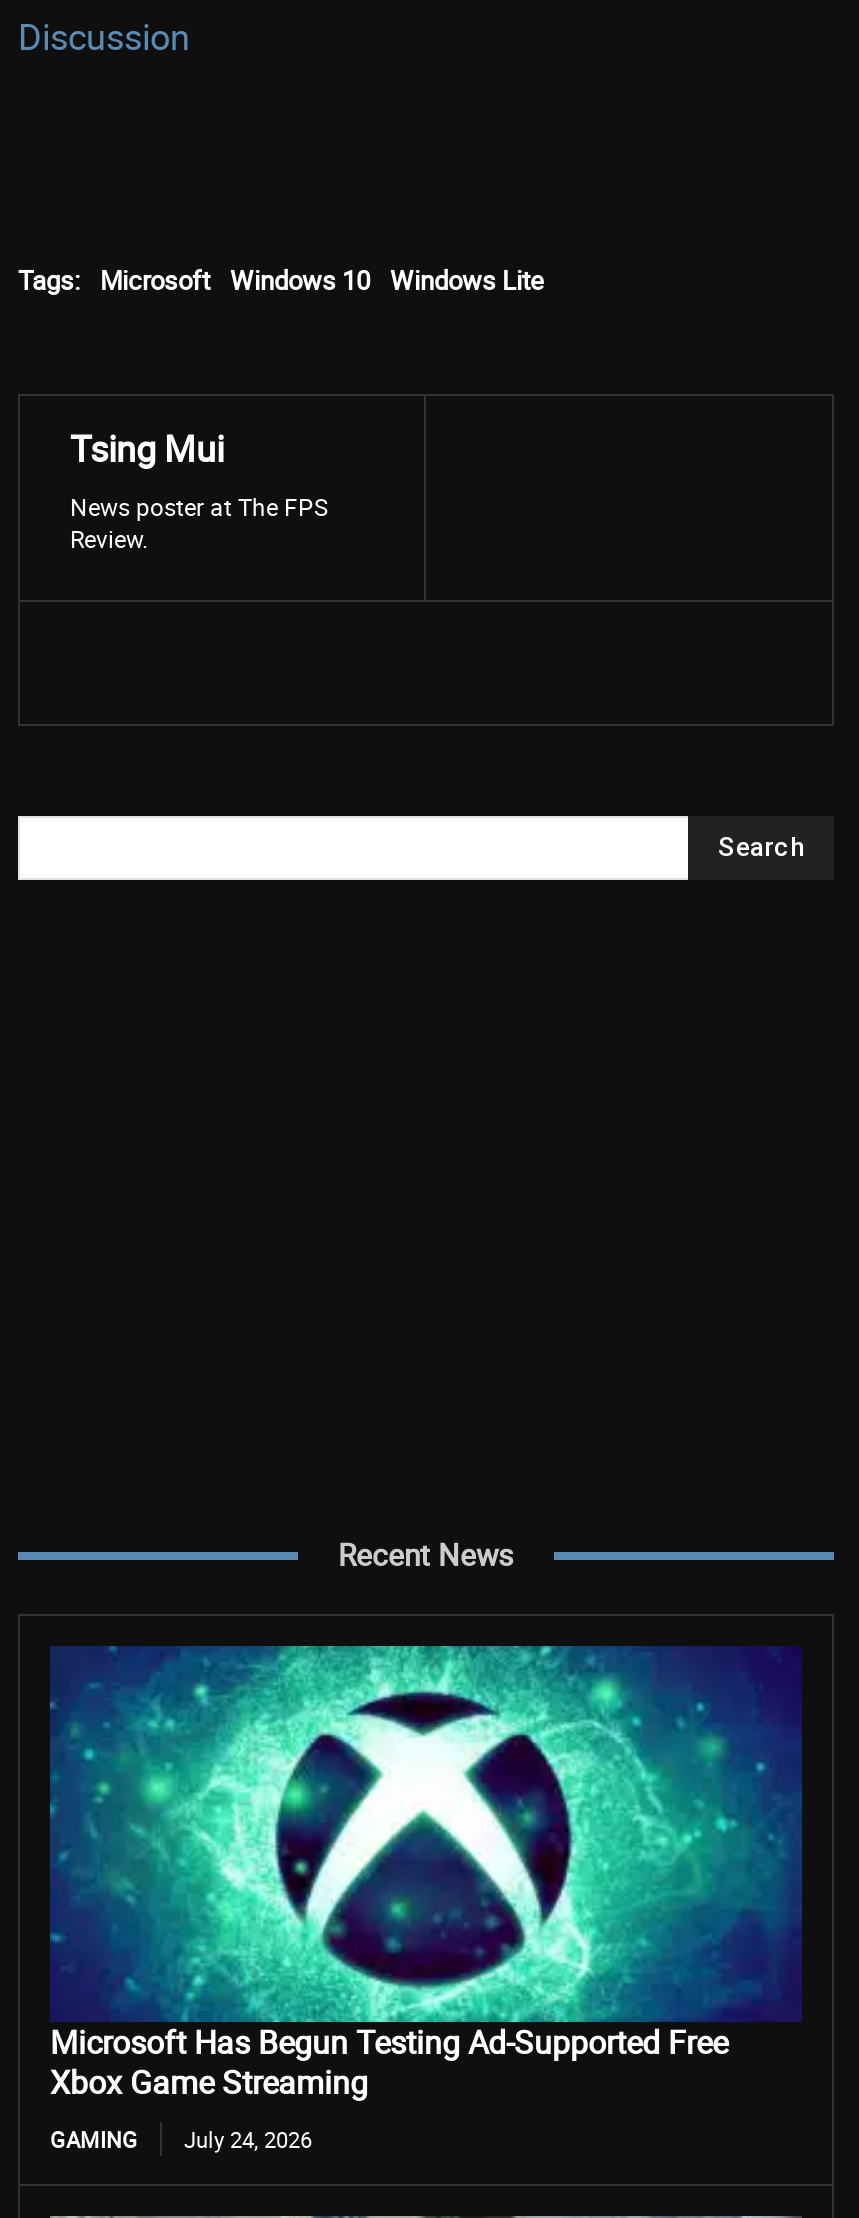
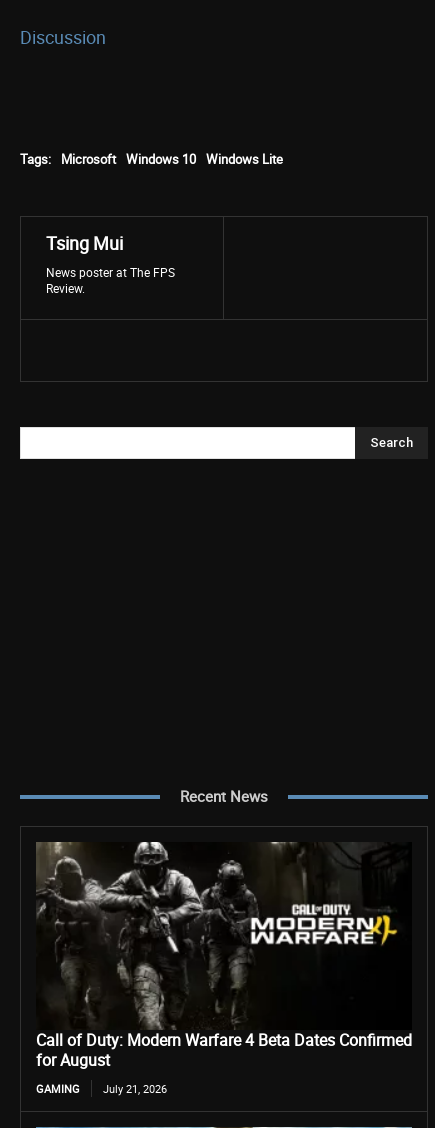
- [image]
- Microsoft Has Begun Testing Ad-Supported Free
- Xbox Game Streaming
+ [image]
+ Call of Duty: Modern Warfare 4 Beta Dates Confirmed
+ for August

- GAMING July 24, 2026
+ GAMING July 21, 2026
